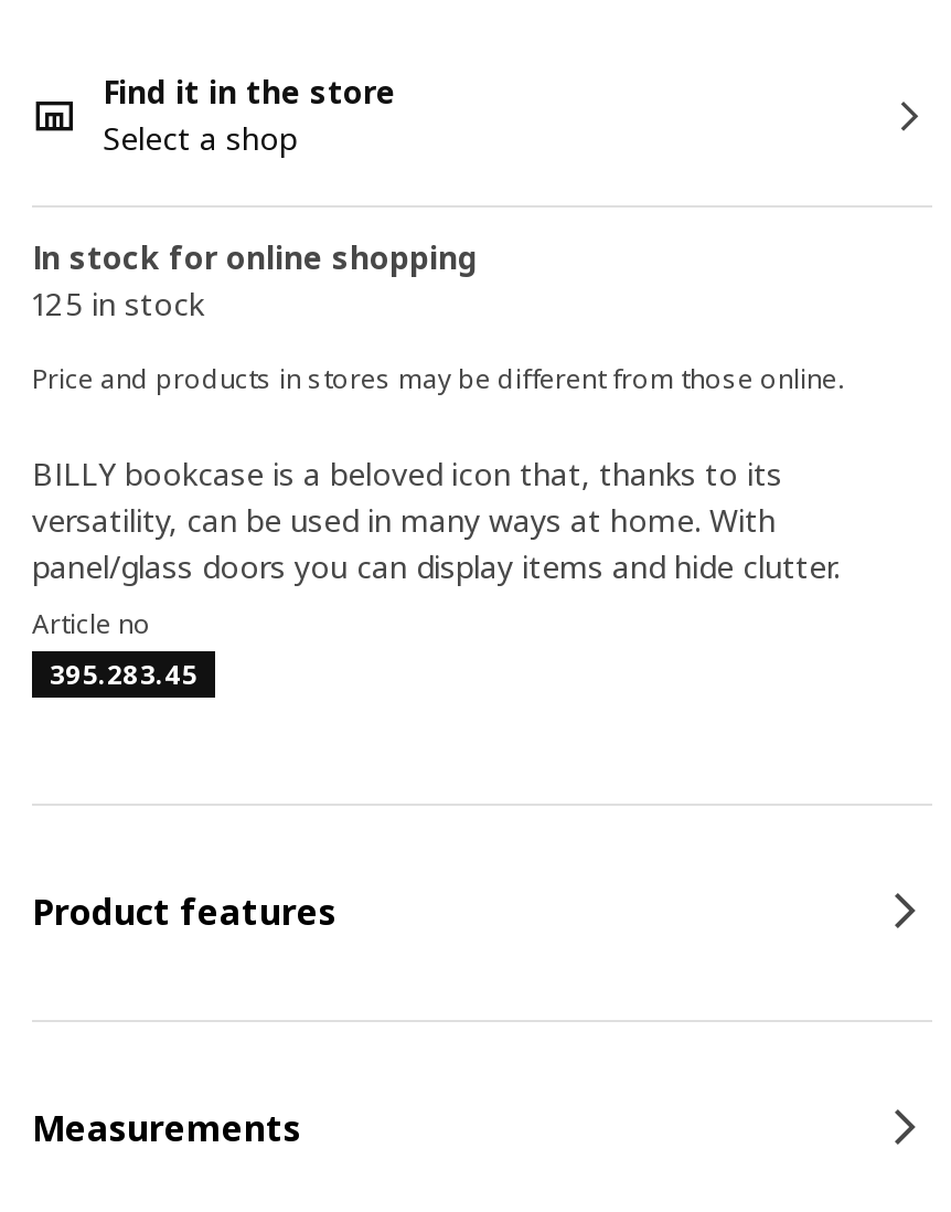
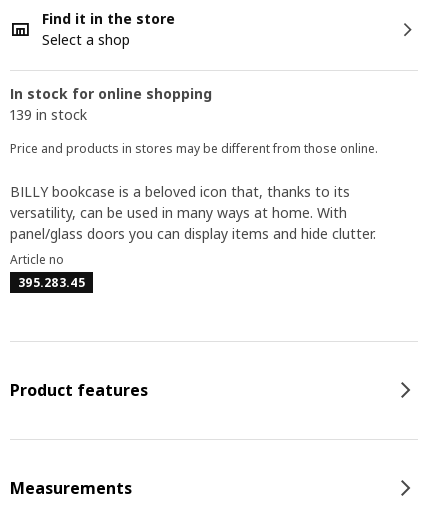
- 125 in stock
+ 139 in stock
